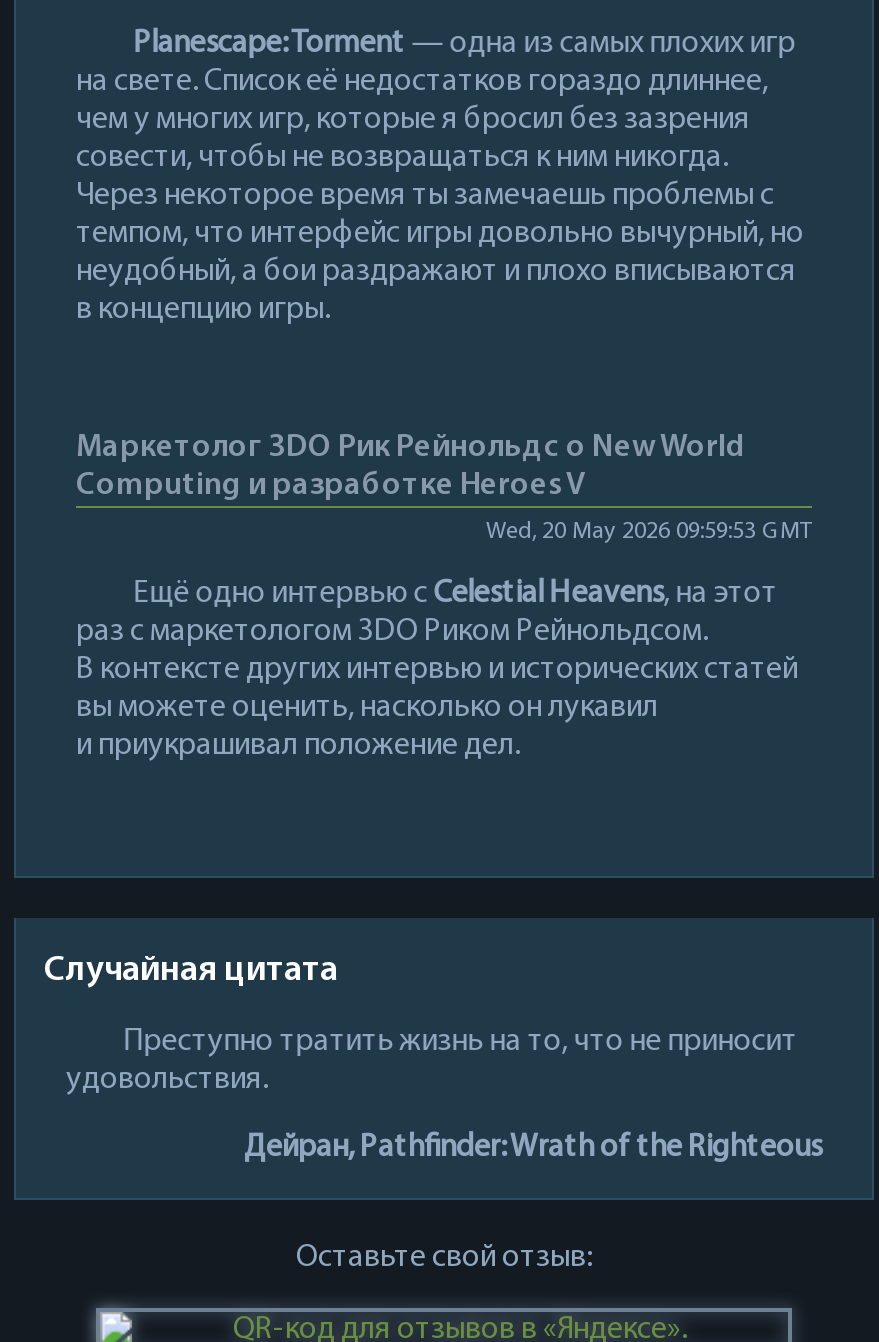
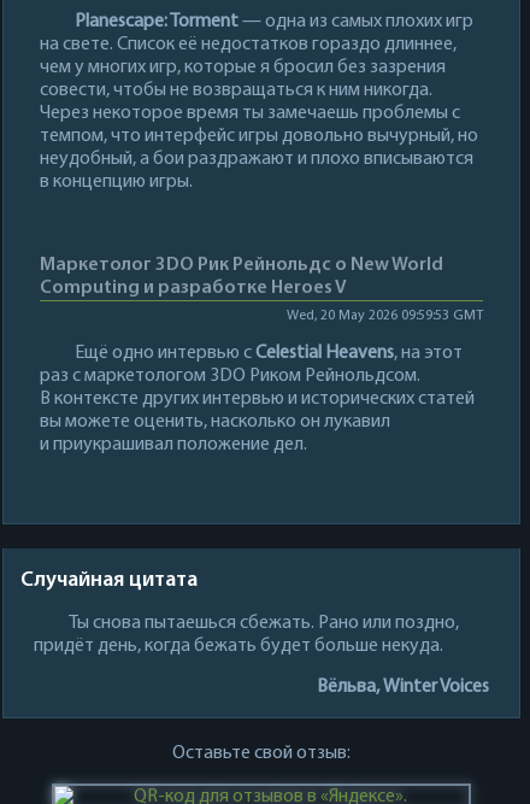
- Преступно тратить жизнь на то, что не приносит
- удовольствия.
+ Ты снова пытаешься сбежать. Рано или поздно,
+ придёт день, когда бежать будет больше некуда.

- Дейран, Pathfinder: Wrath of the Righteous
+ Вёльва, Winter Voices
